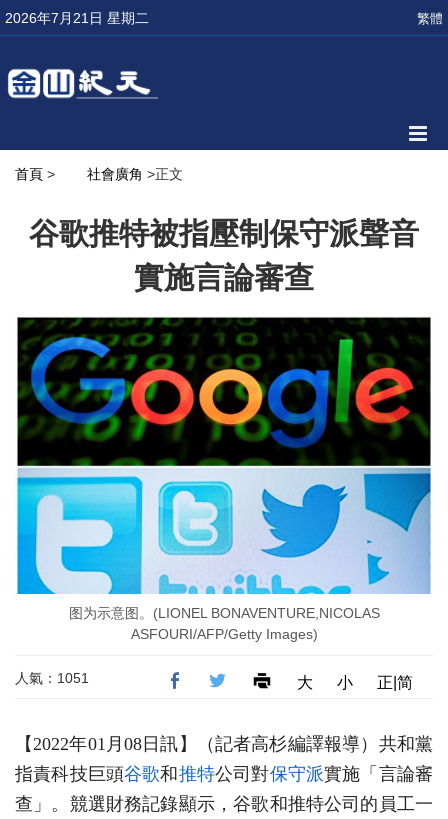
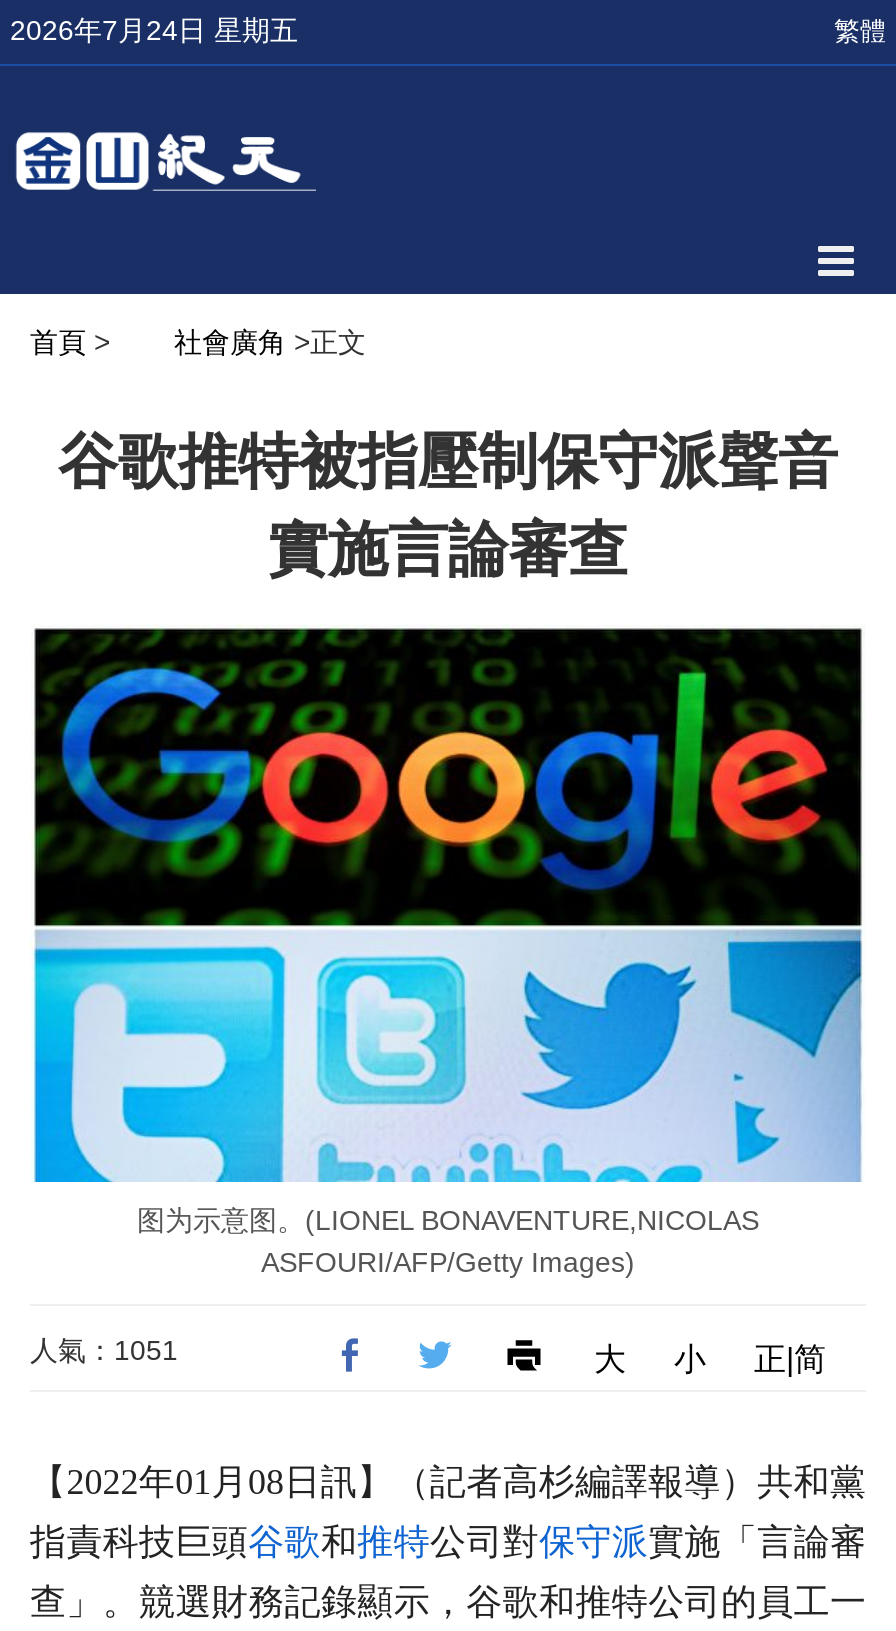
- 2026年7月21日 星期二
+ 2026年7月24日 星期五
